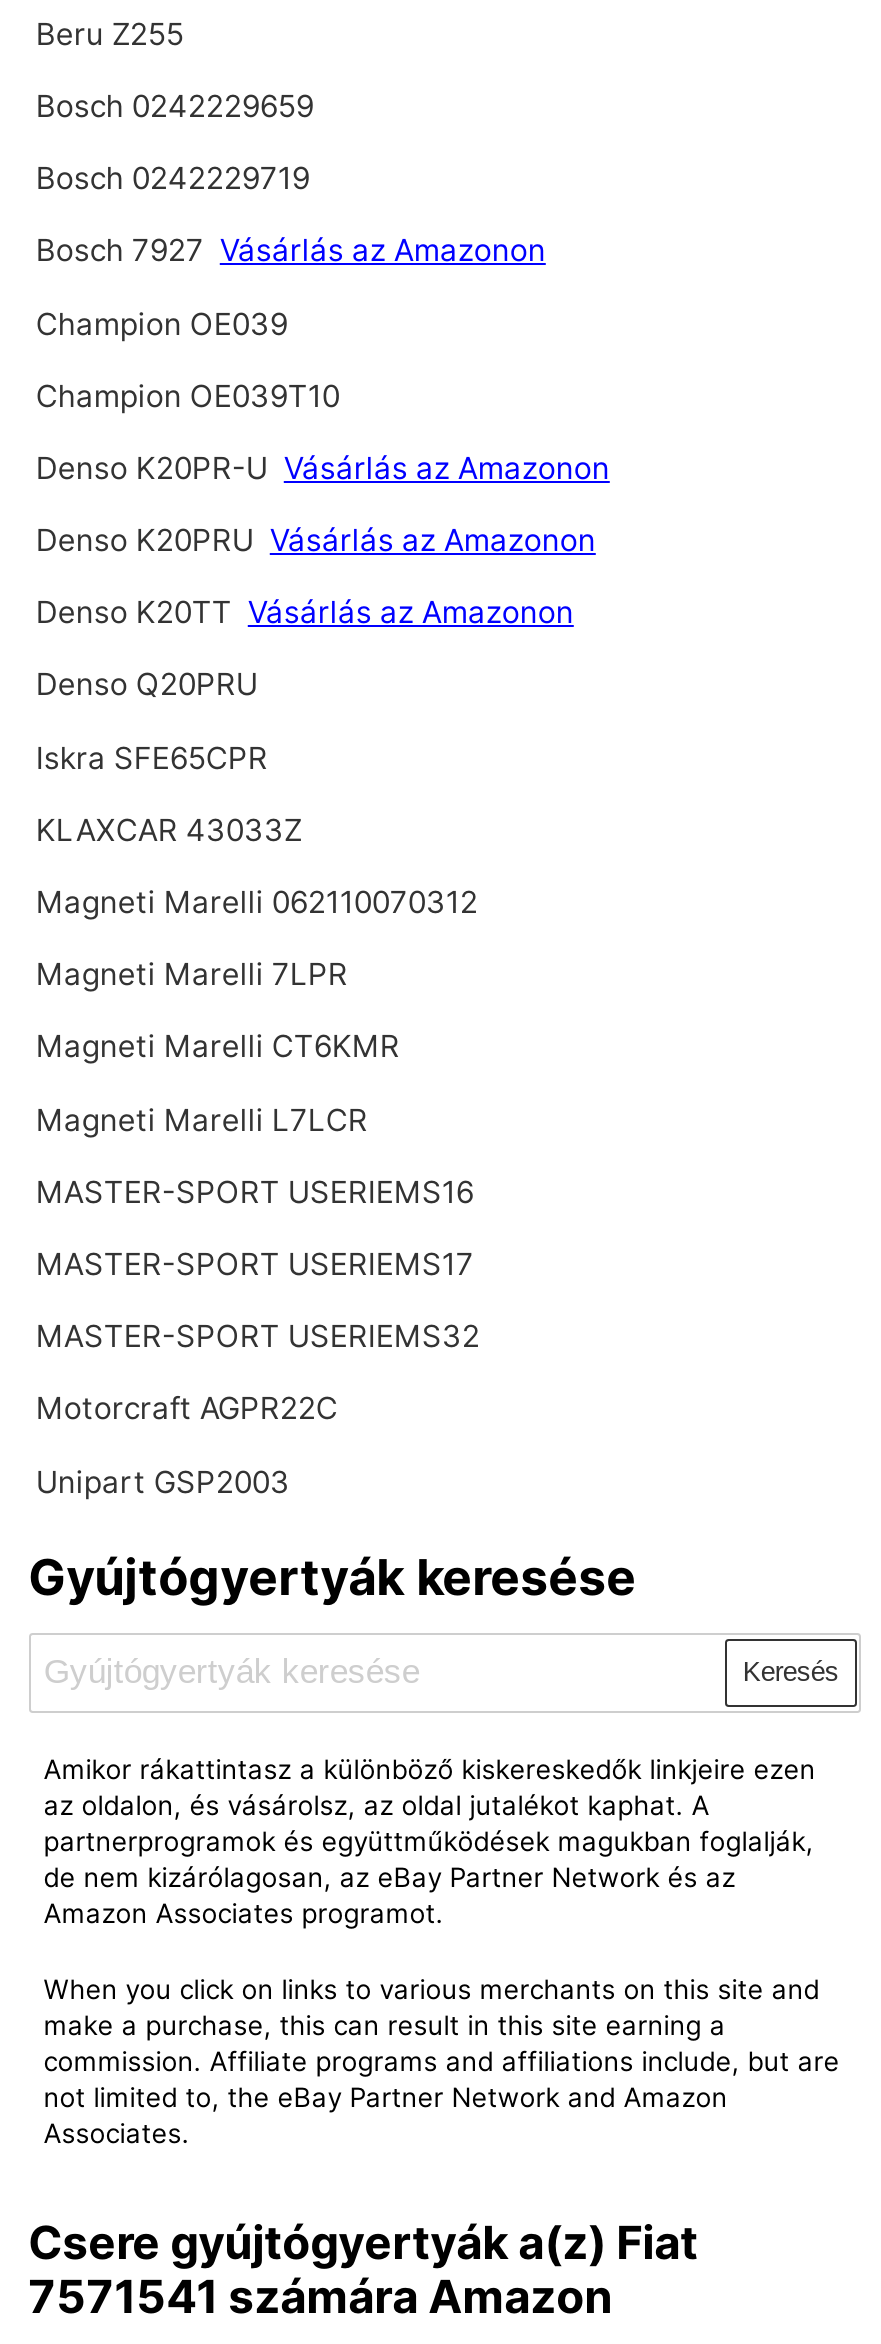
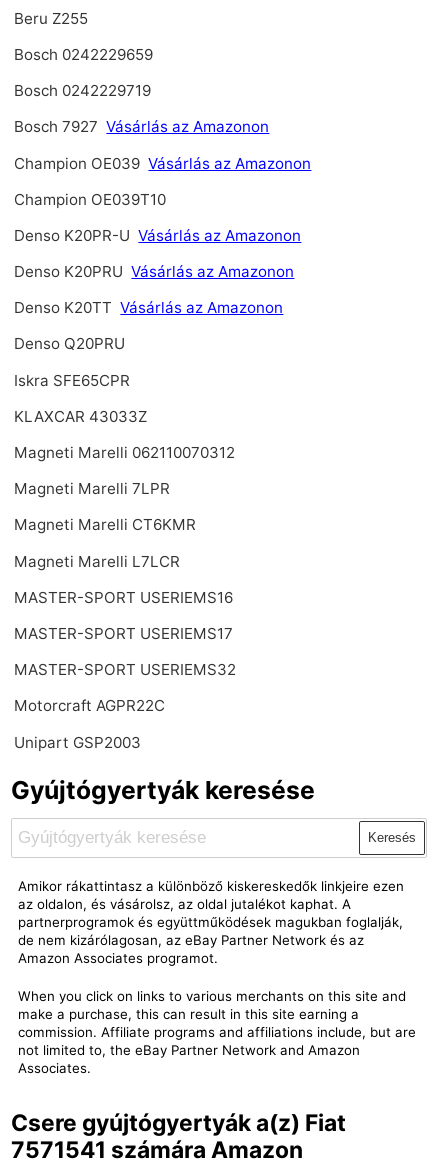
- Champion OE039
+ Champion OE039 Vásárlás az Amazonon
